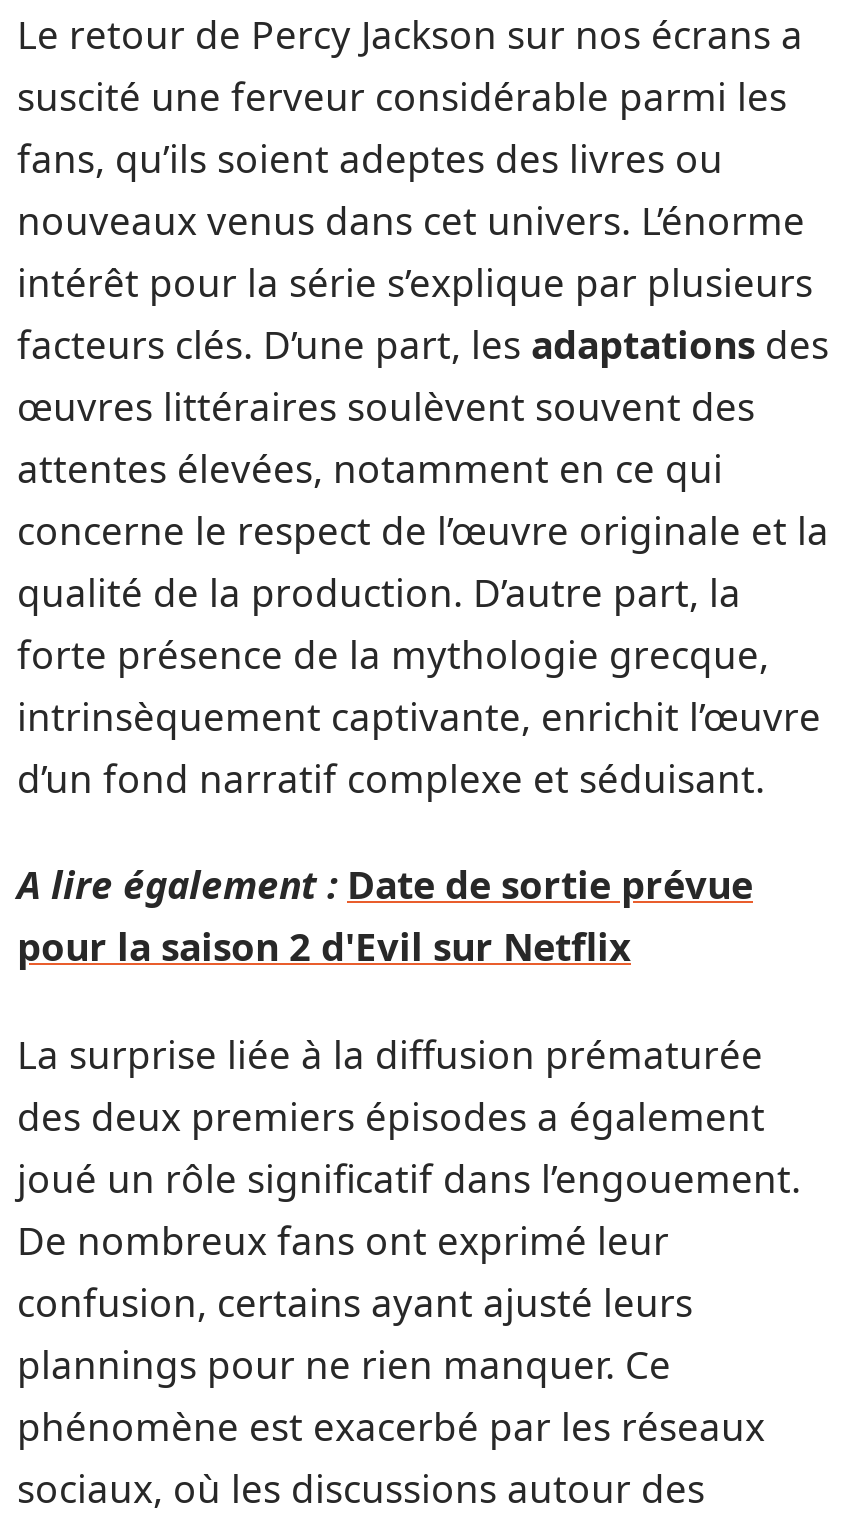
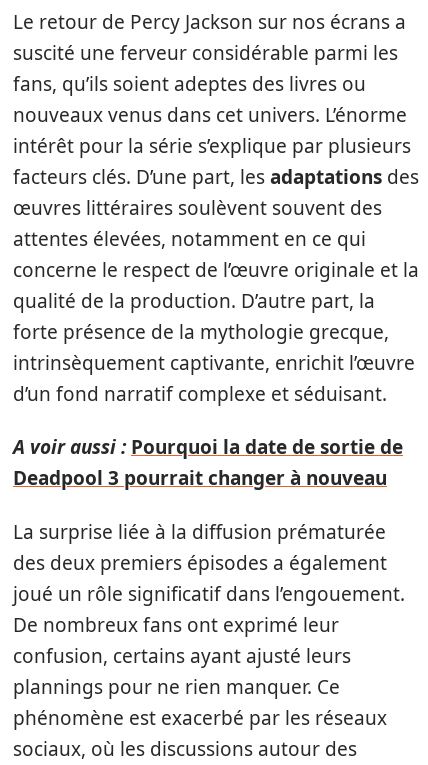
- A lire également : Date de sortie prévue
- pour la saison 2 d'Evil sur Netflix
+ A voir aussi : Pourquoi la date de sortie de
+ Deadpool 3 pourrait changer à nouveau
